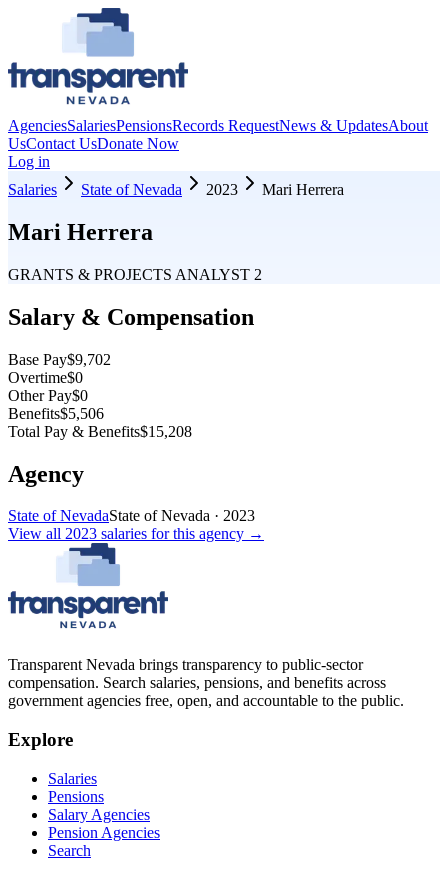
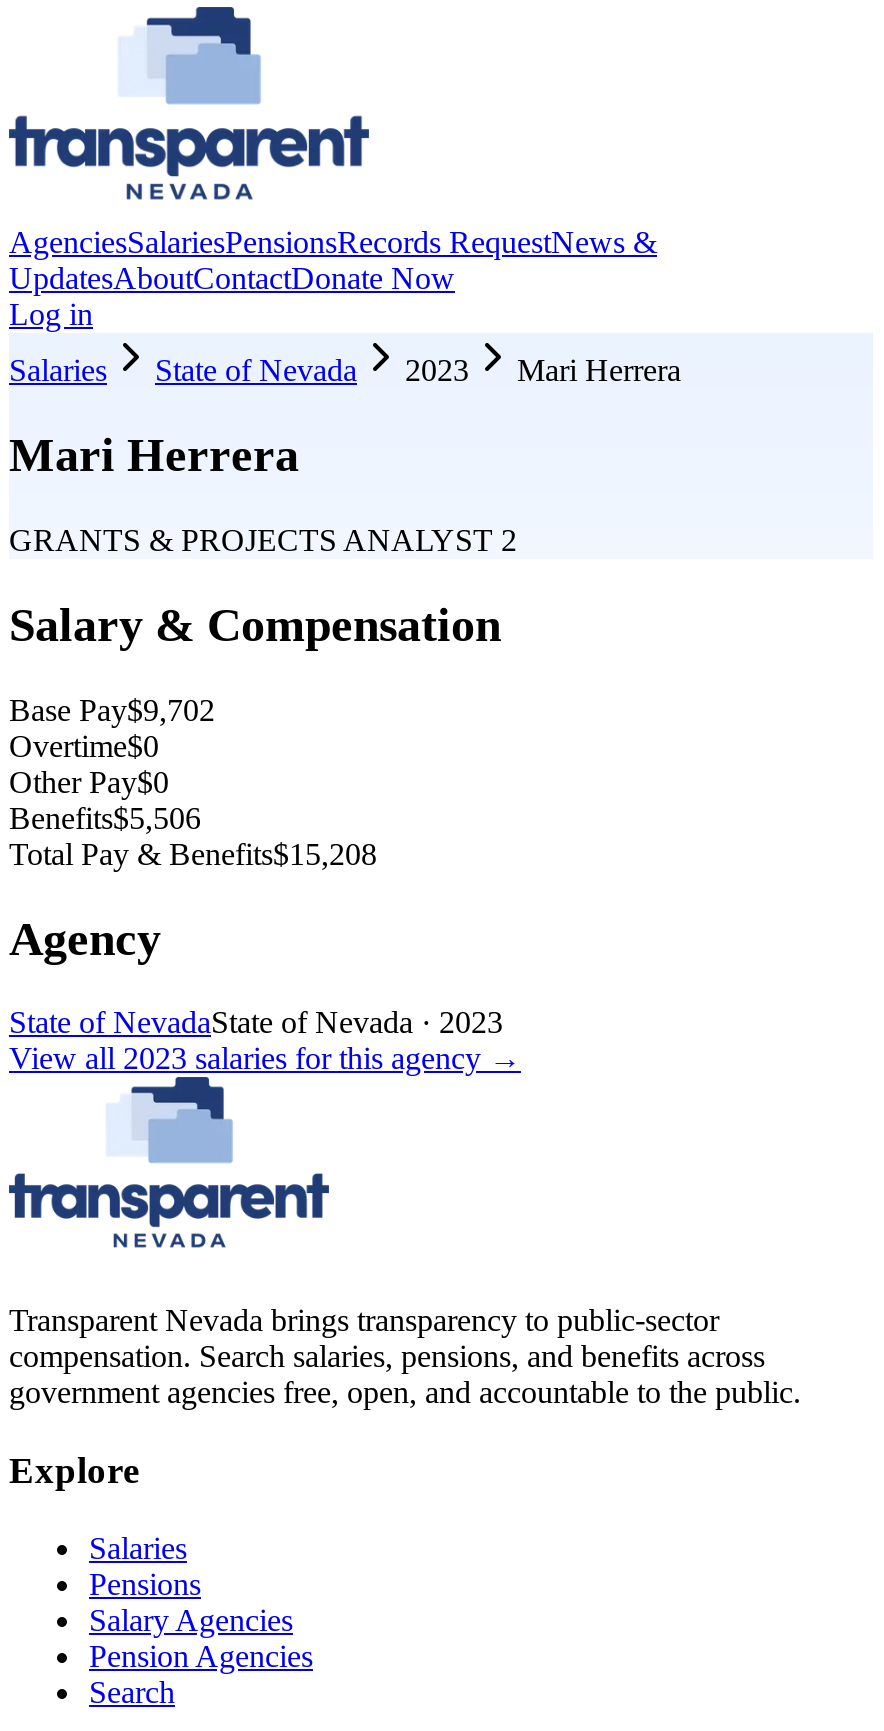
- AgenciesSalariesPensionsRecords RequestNews & UpdatesAbout
- UsContact UsDonate Now
+ AgenciesSalariesPensionsRecords RequestNews &
+ UpdatesAboutContactDonate Now
